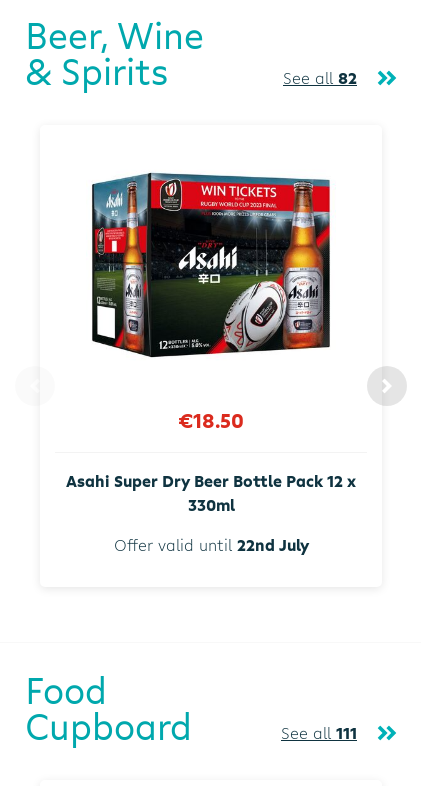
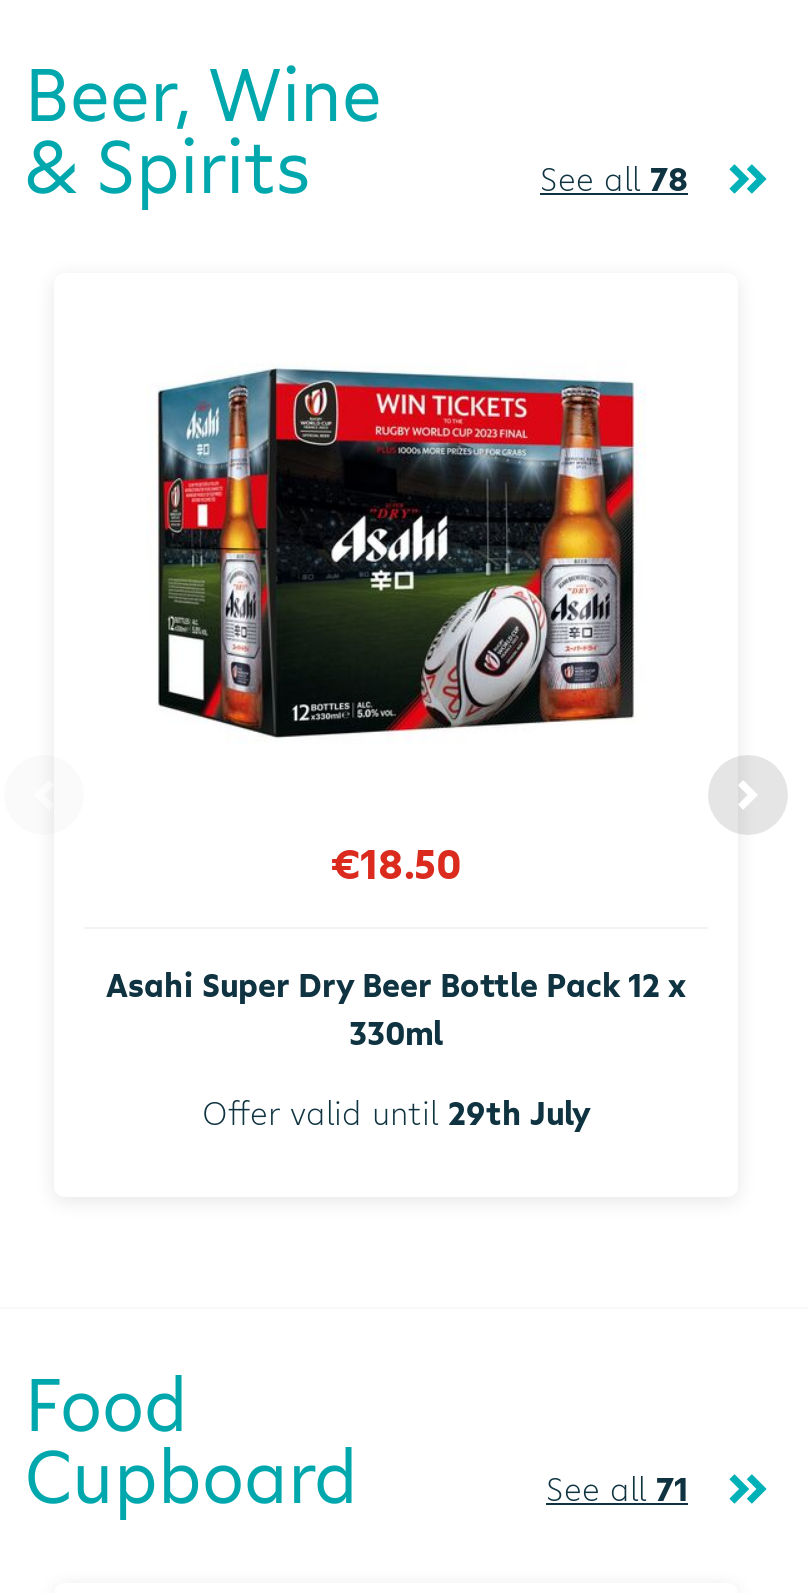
- See all 82
+ See all 78

- Offer valid until 22nd July
+ Offer valid until 29th July

- See all 111
+ See all 71
